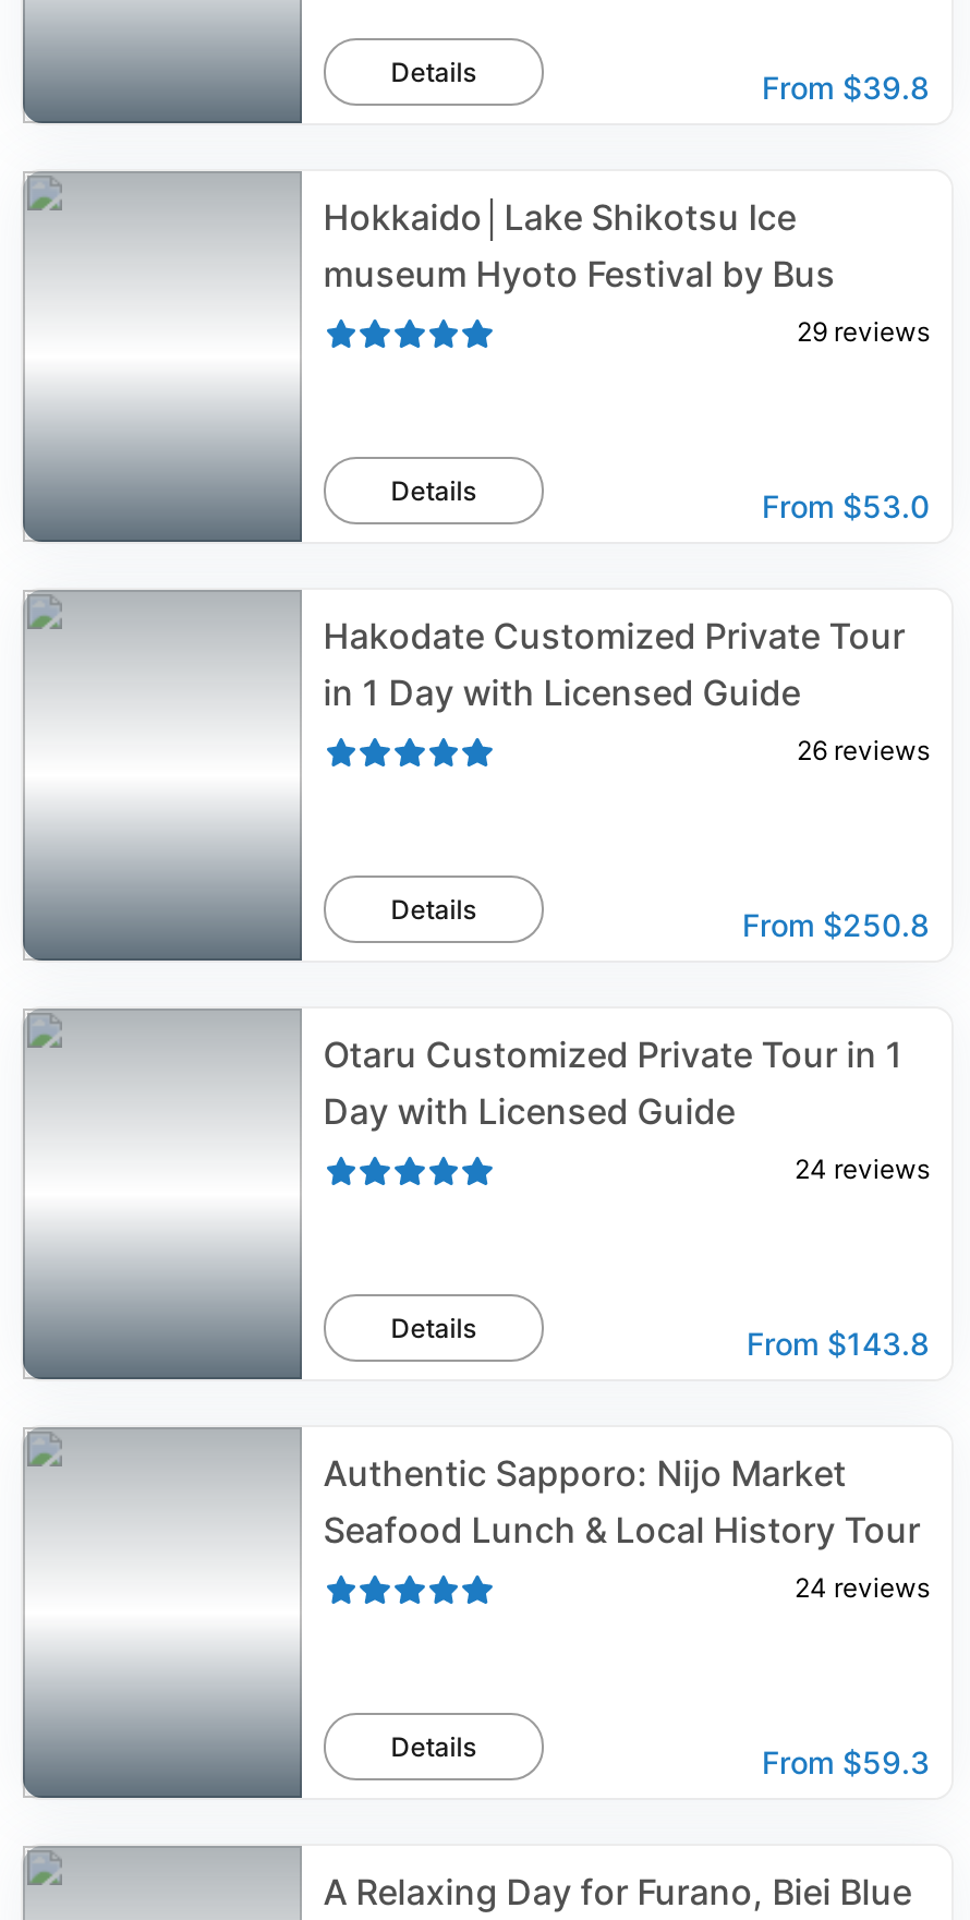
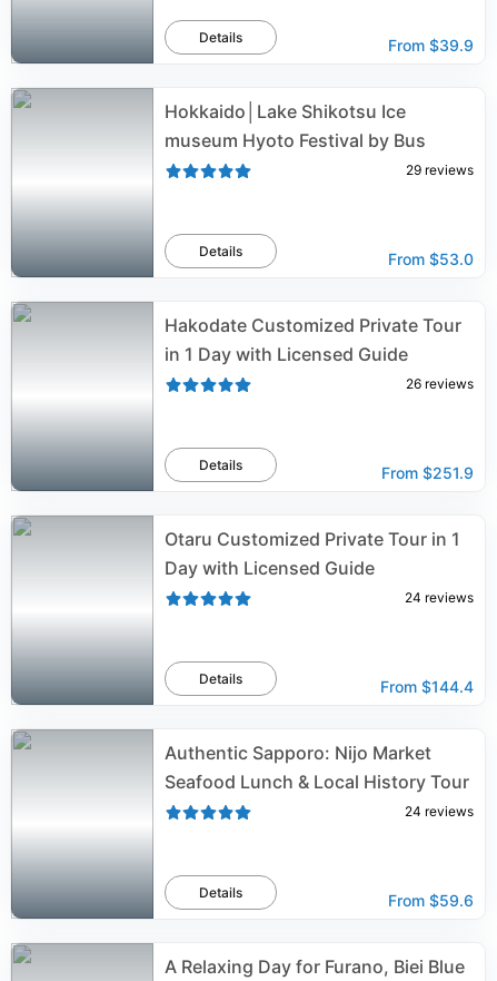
- From $39.8
+ From $39.9

- From $250.8
+ From $251.9

- From $143.8
+ From $144.4

- From $59.3
+ From $59.6
